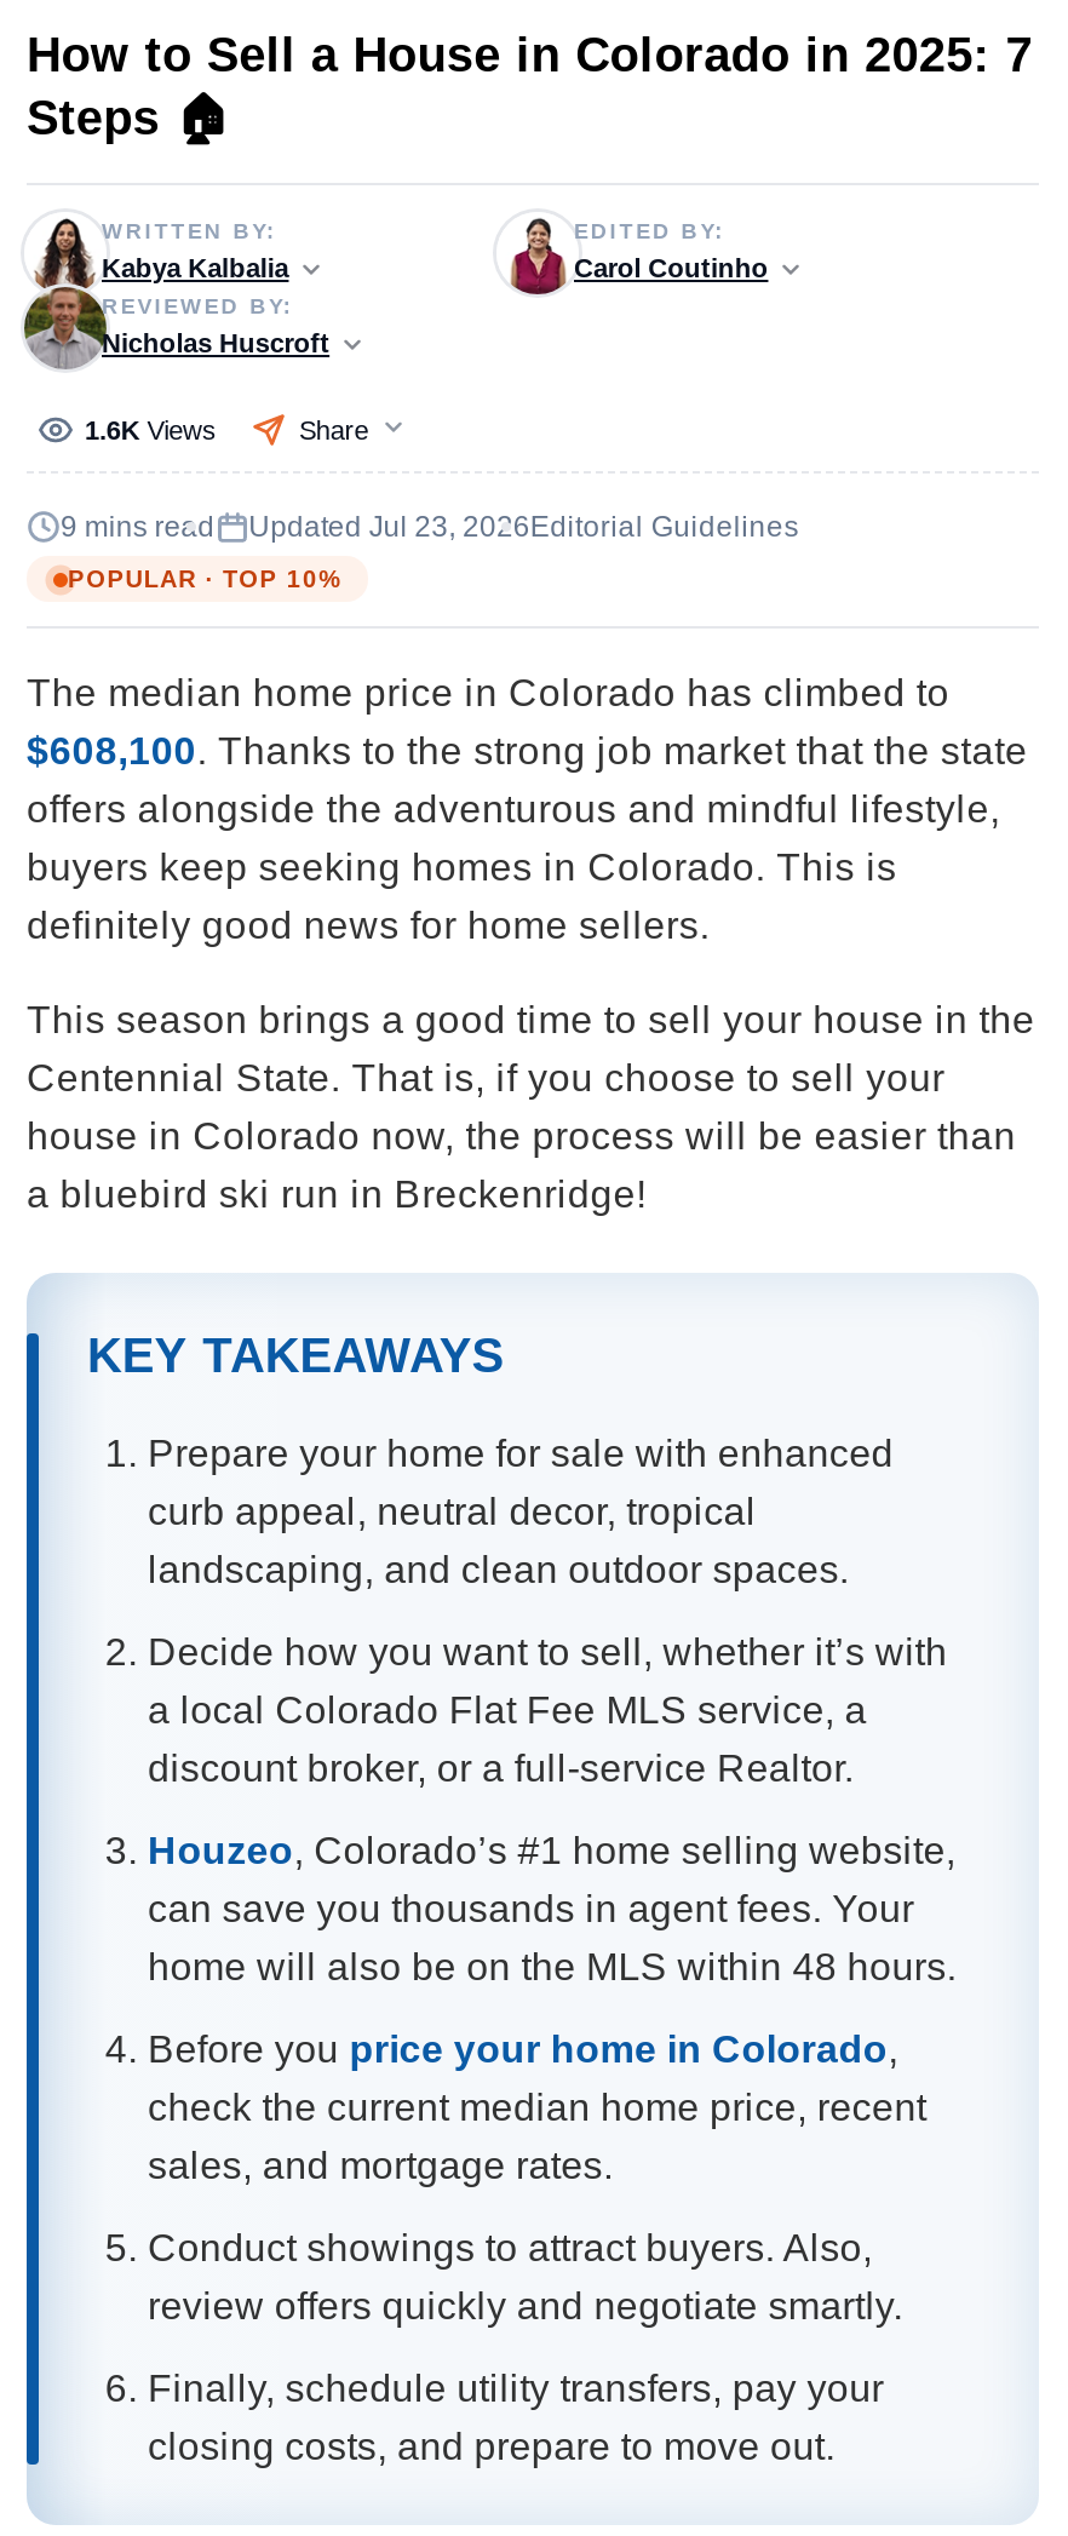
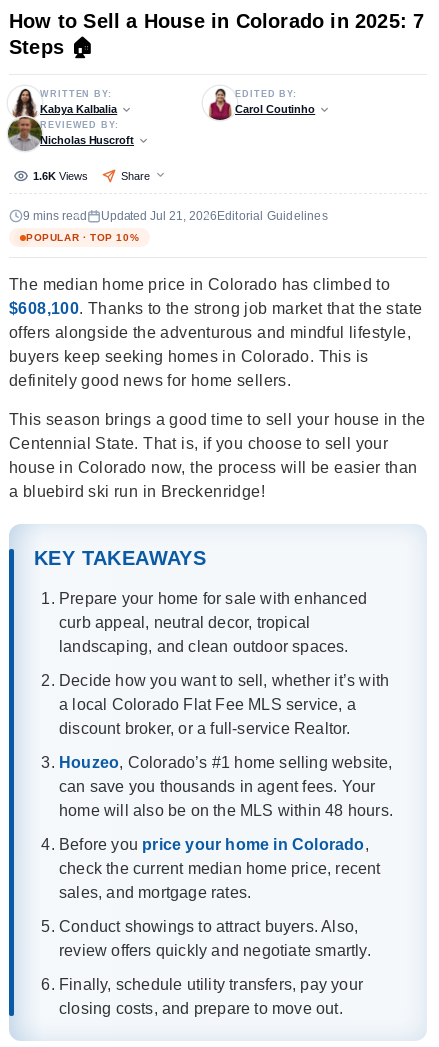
- Updated Jul 23, 2026Editorial Guidelines
+ Updated Jul 21, 2026Editorial Guidelines
